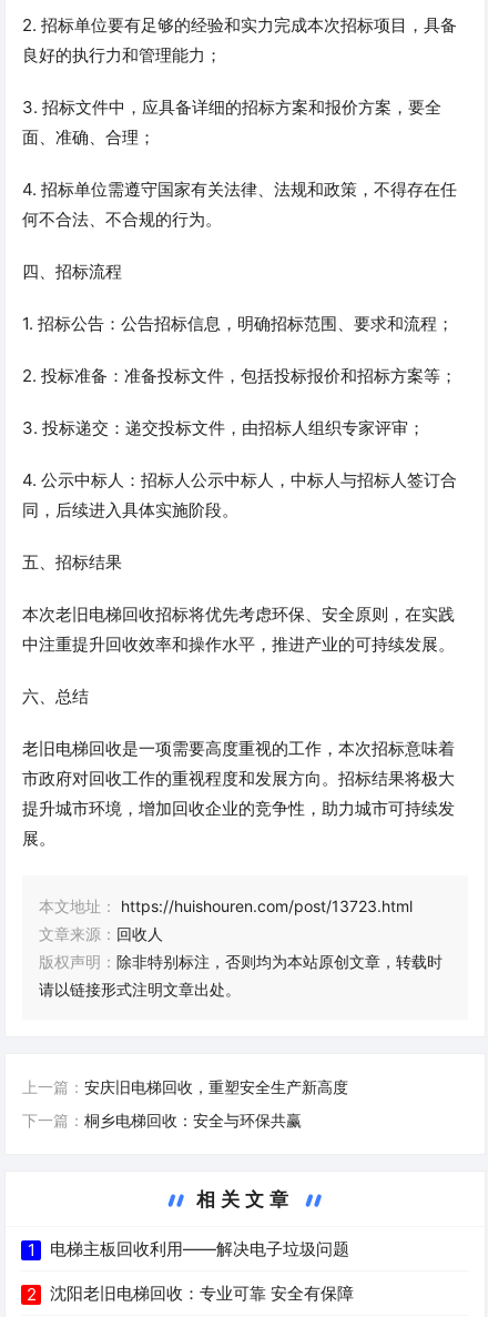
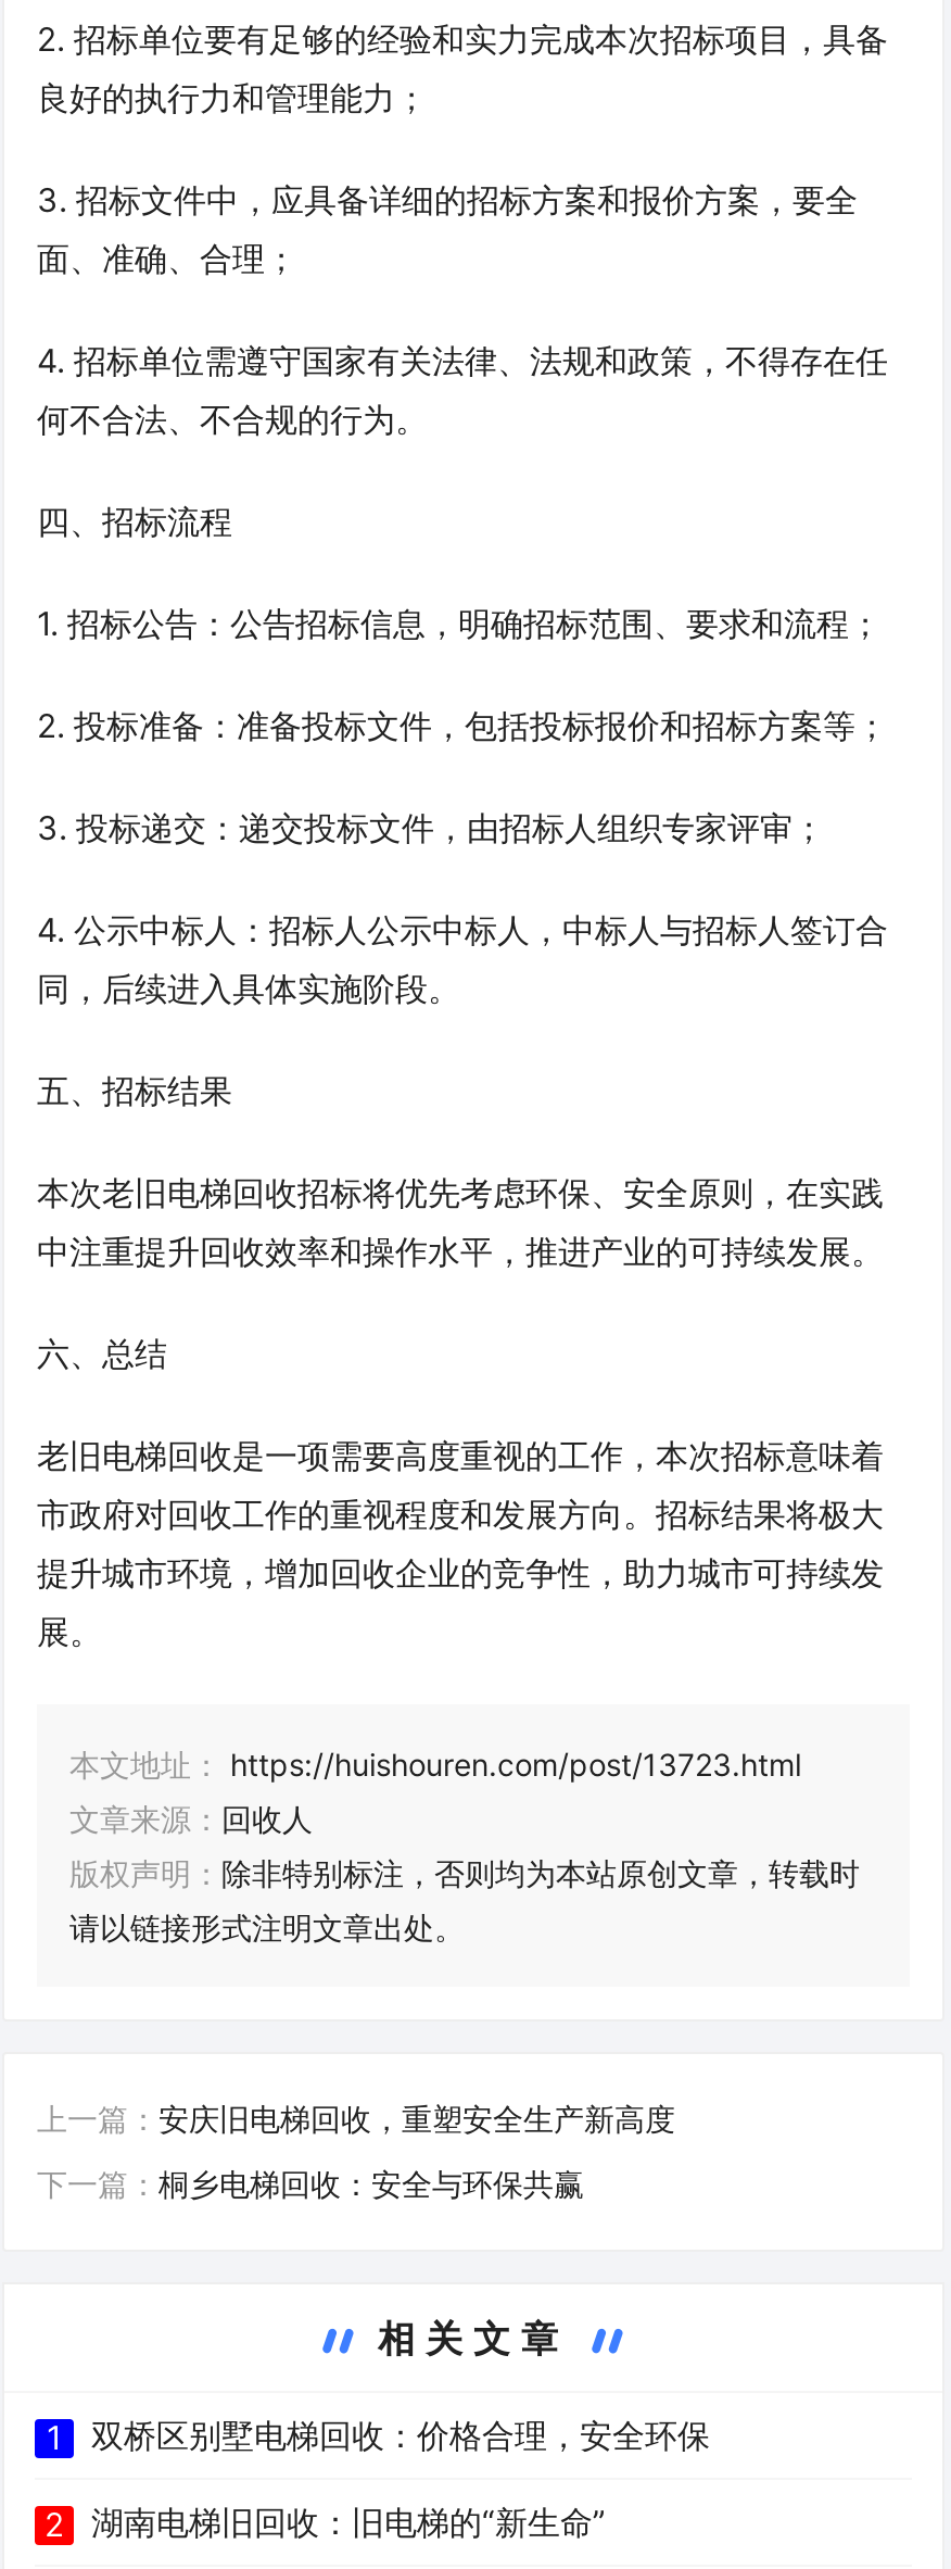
- 电梯主板回收利用——解决电子垃圾问题
+ 双桥区别墅电梯回收：价格合理，安全环保

- 沈阳老旧电梯回收：专业可靠 安全有保障
+ 湖南电梯旧回收：旧电梯的“新生命”
